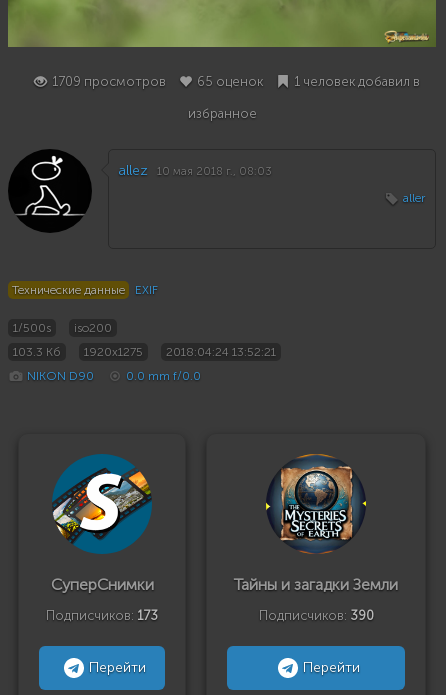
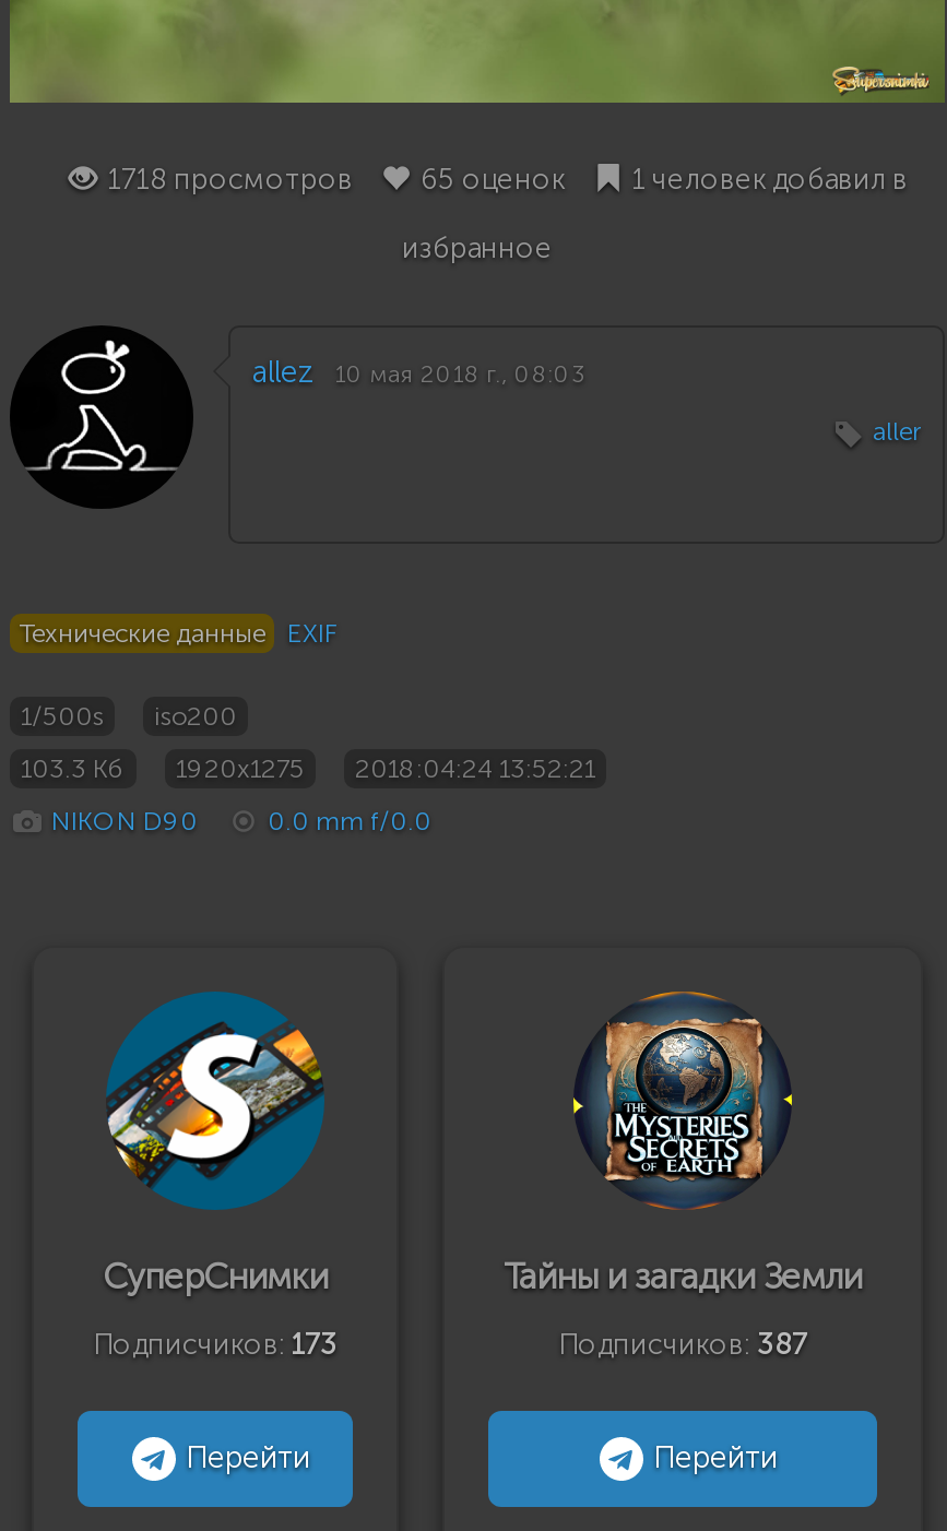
- 1709 просмотров 65 оценок 1 человек добавил в
+ 1718 просмотров 65 оценок 1 человек добавил в

- Подписчиков: 390
+ Подписчиков: 387
